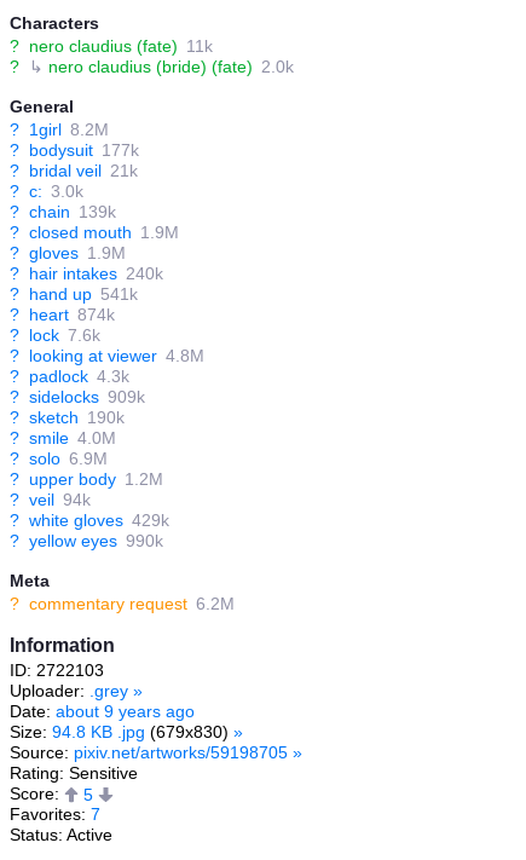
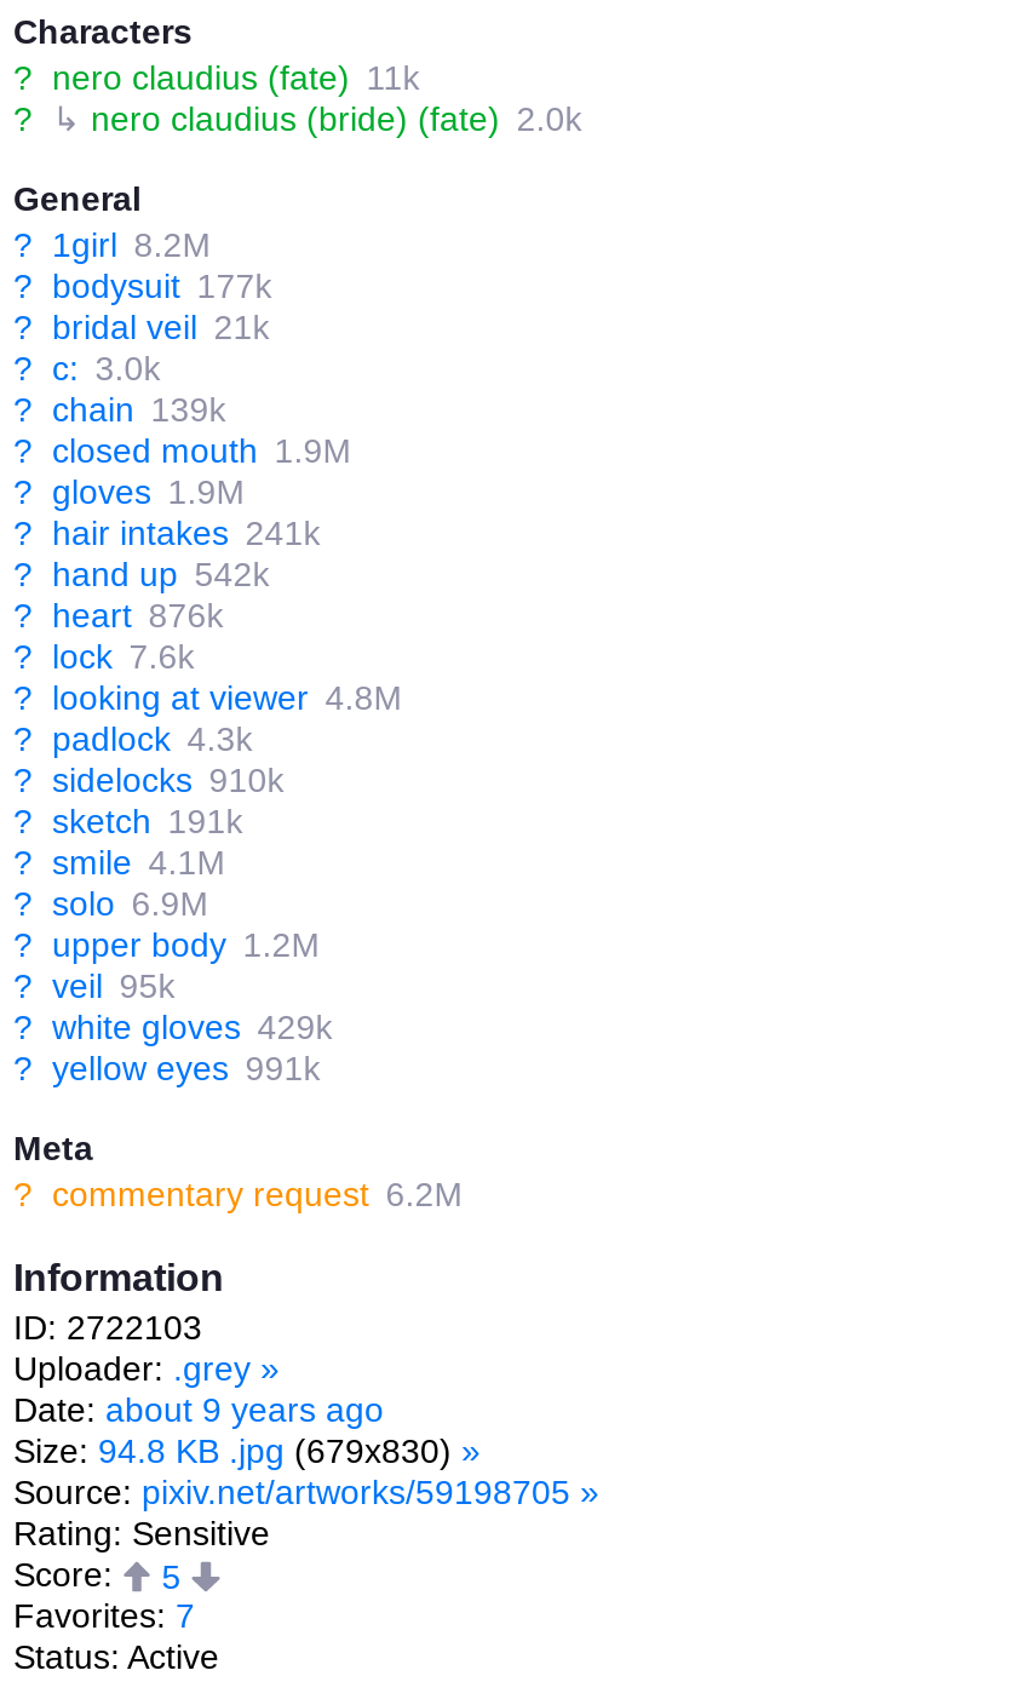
- ? hair intakes 240k
+ ? hair intakes 241k

- ? hand up 541k
+ ? hand up 542k

- ? heart 874k
+ ? heart 876k

- ? sidelocks 909k
+ ? sidelocks 910k

- ? sketch 190k
+ ? sketch 191k

- ? smile 4.0M
+ ? smile 4.1M

- ? veil 94k
+ ? veil 95k

- ? yellow eyes 990k
+ ? yellow eyes 991k
